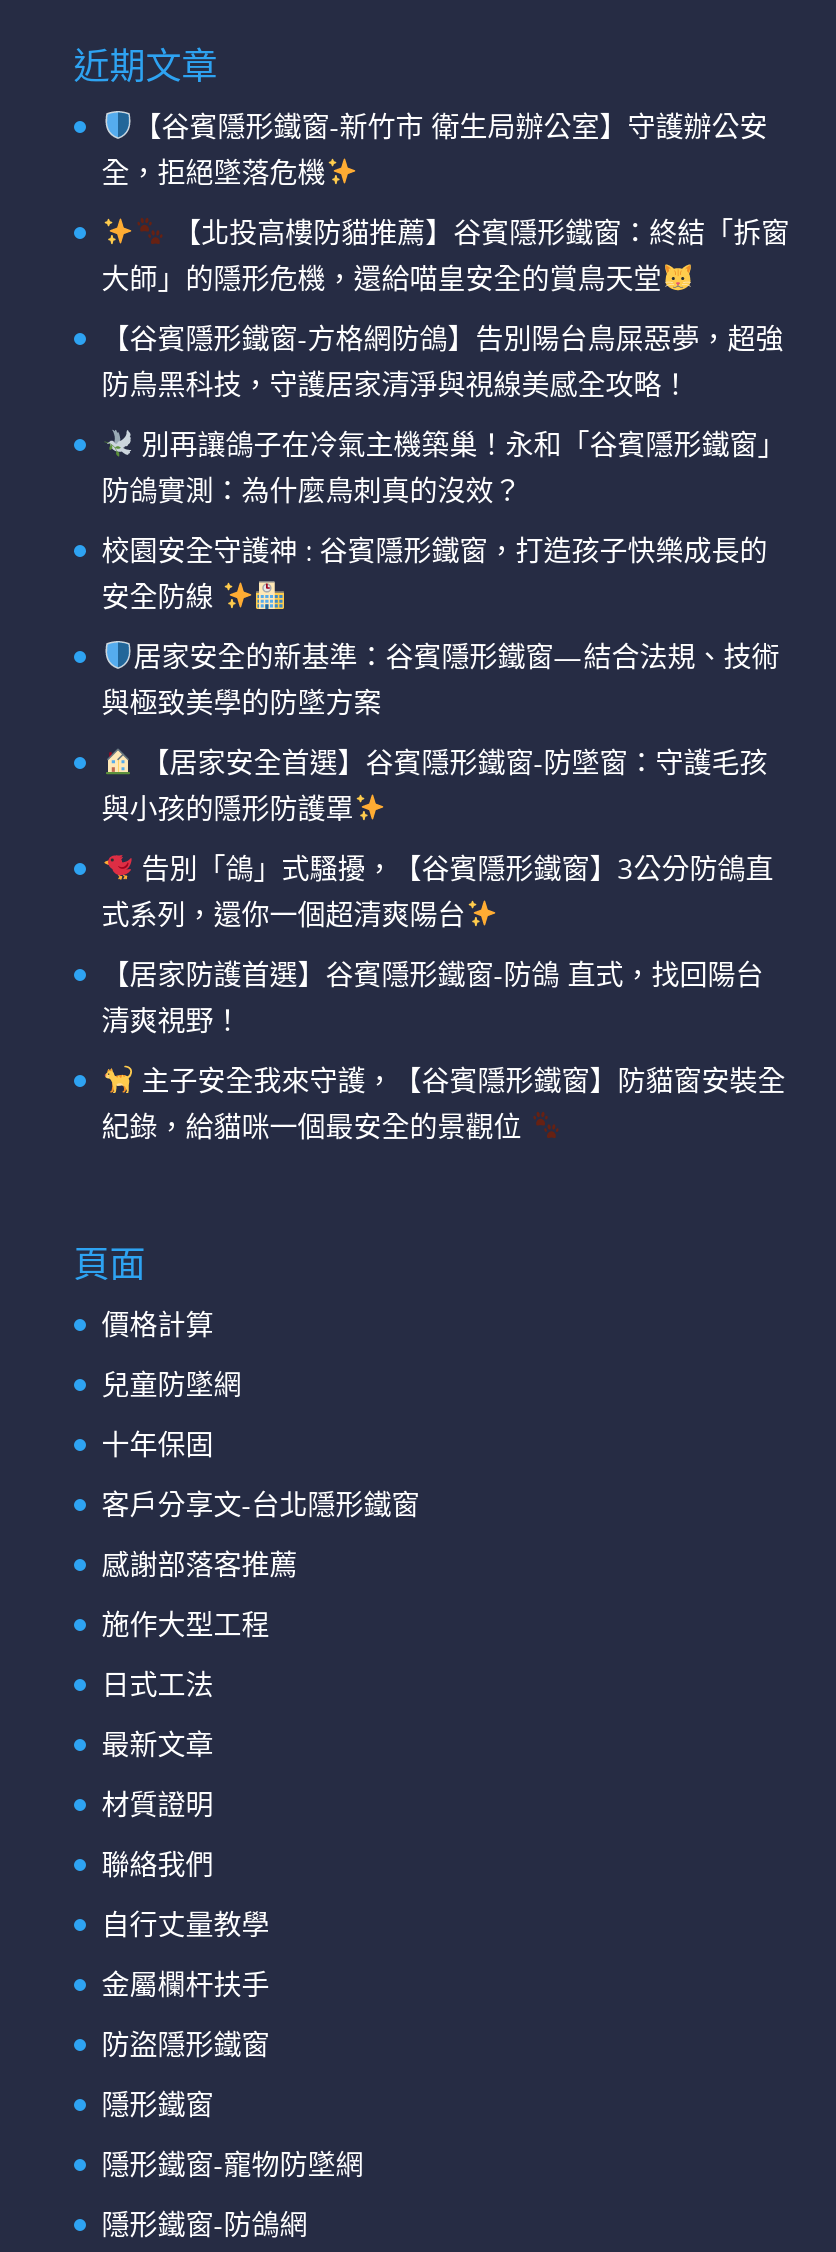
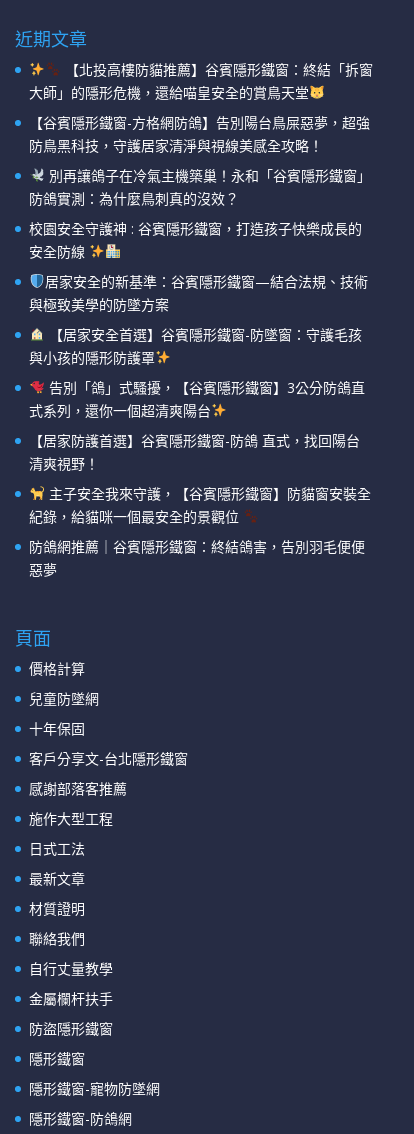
- 【谷賓隱形鐵窗-新竹市 衛生局辦公室】守護辦公安
- 全，拒絕墜落危機

moved up: 【北投高樓防貓推薦】谷賓隱形鐵窗：終結「拆窗 | 大師」的隱形危機，還給喵皇安全的賞鳥天堂 | 【谷賓隱形鐵窗-方格網防鴿】告別陽台鳥屎惡夢，超強 | ... | 主子安全我來守護，【谷賓隱形鐵窗】防貓窗安裝全 | 紀錄，給貓咪一個最安全的景觀位

+ 防鴿網推薦｜谷賓隱形鐵窗：終結鴿害，告別羽毛便便
+ 惡夢
